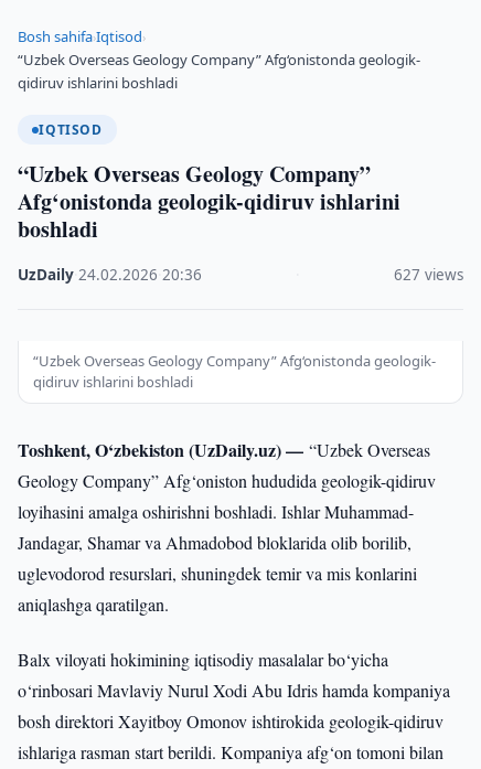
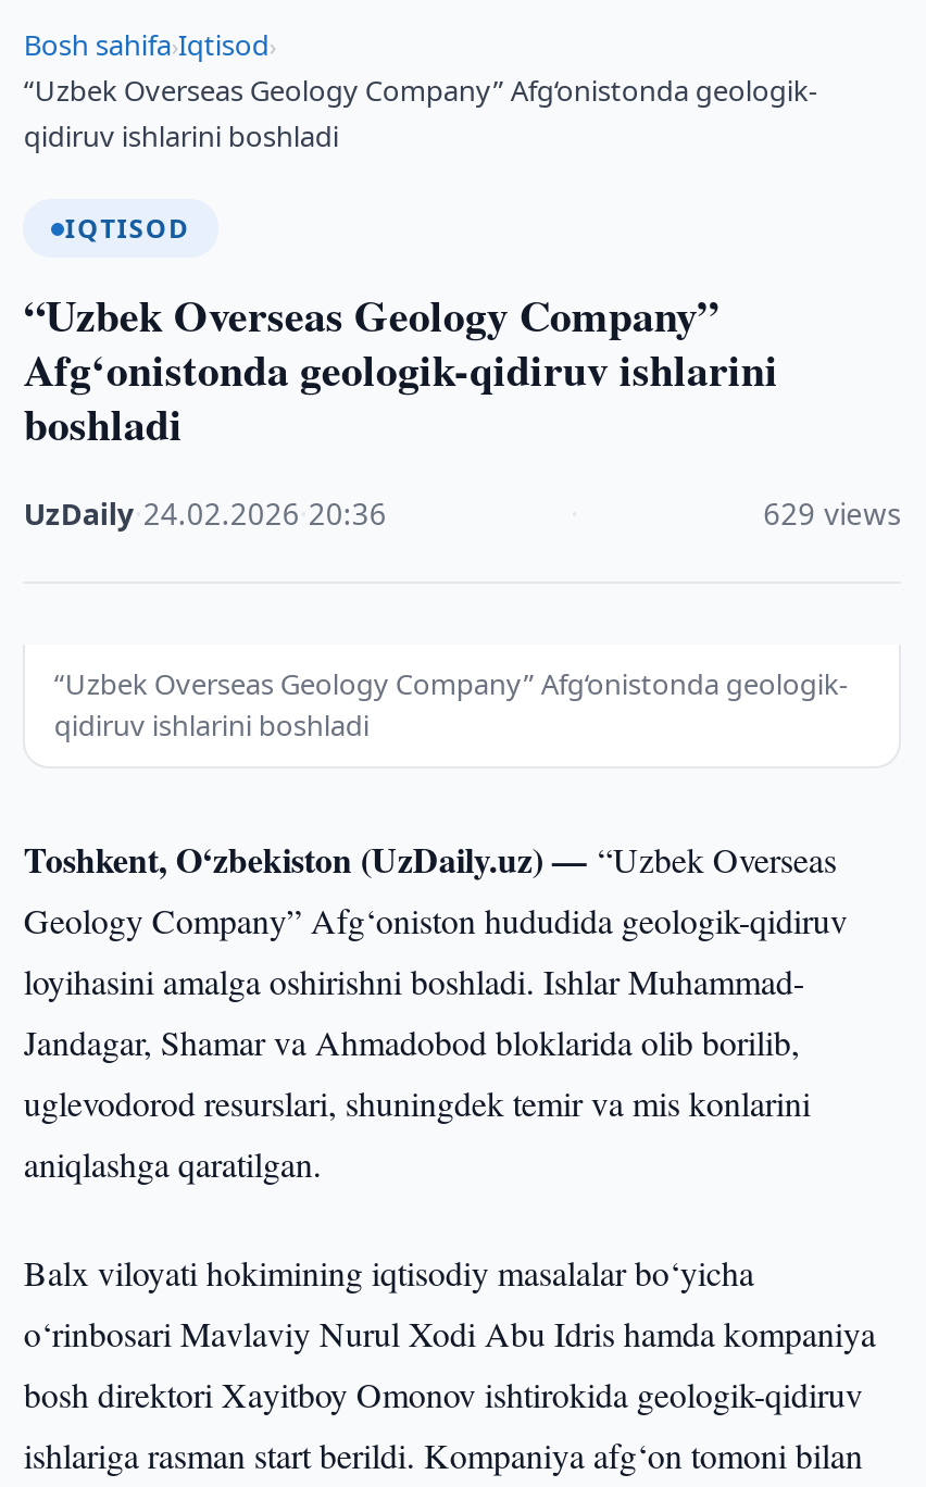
- 627 views
+ 629 views
